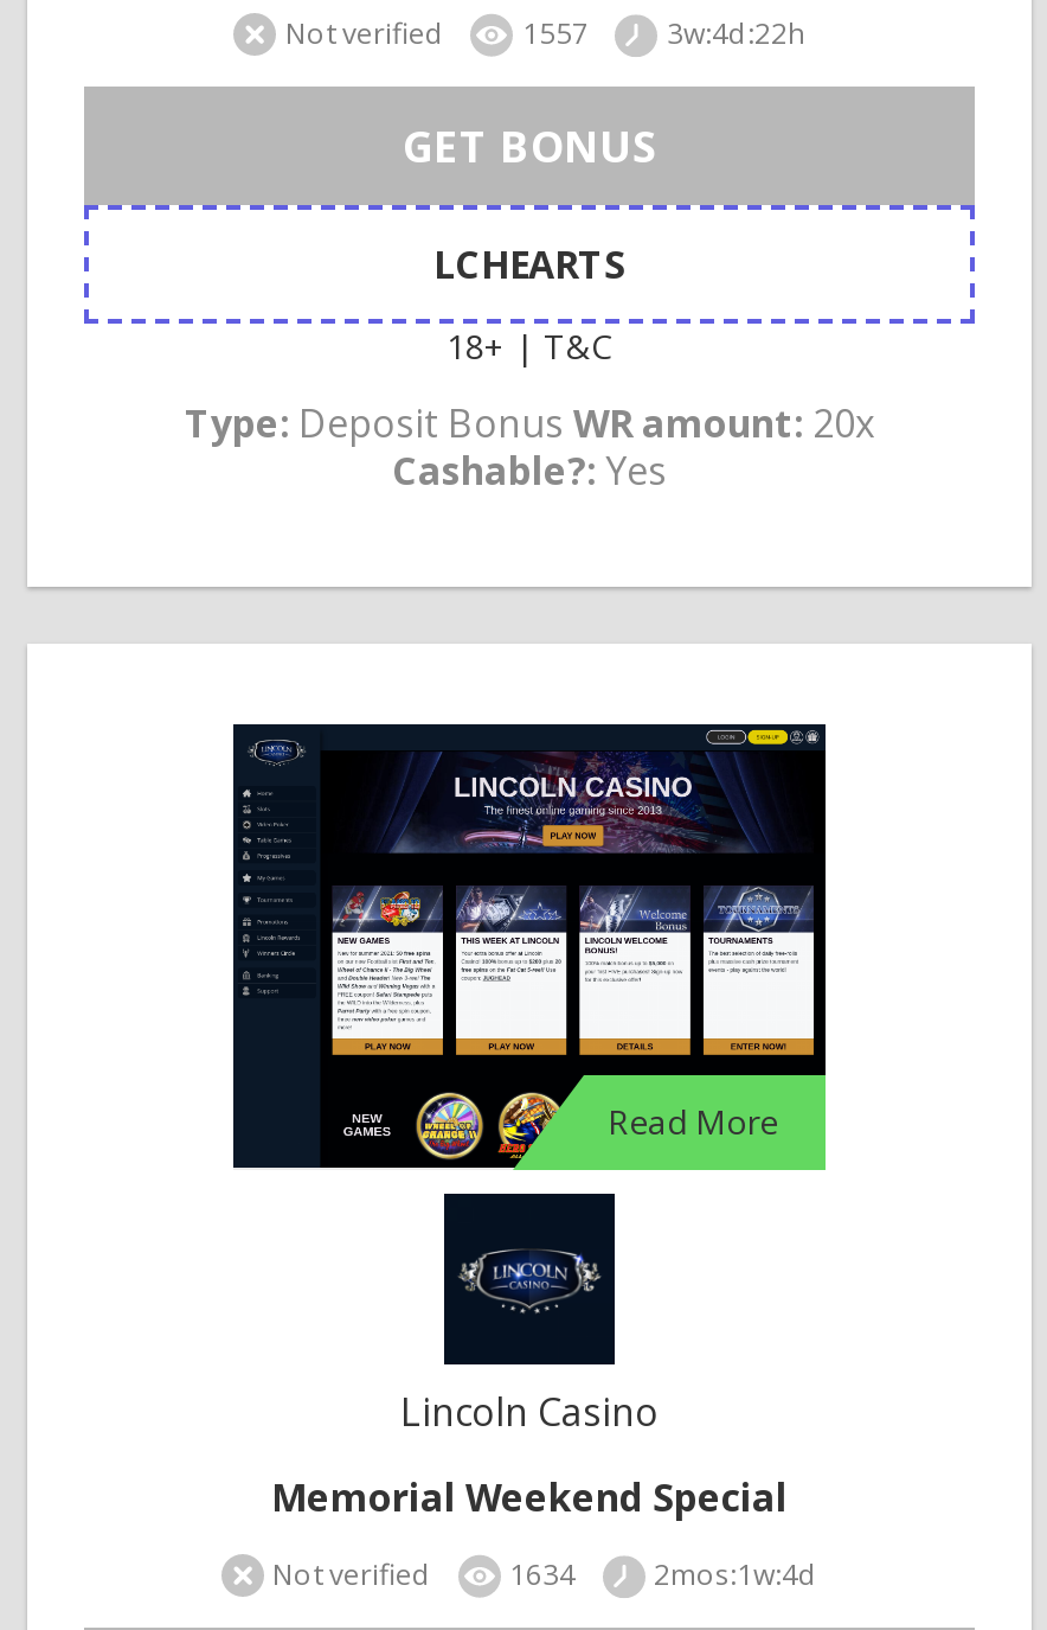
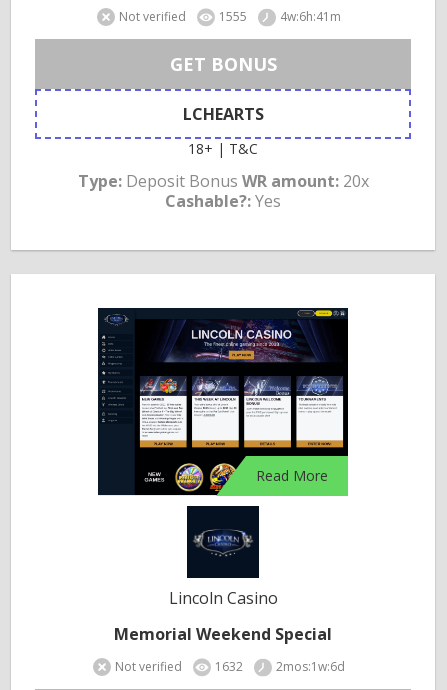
- 1557
- 3w:4d:22h
+ 1555
+ 4w:6h:41m

- 1634
- 2mos:1w:4d
+ 1632
+ 2mos:1w:6d
